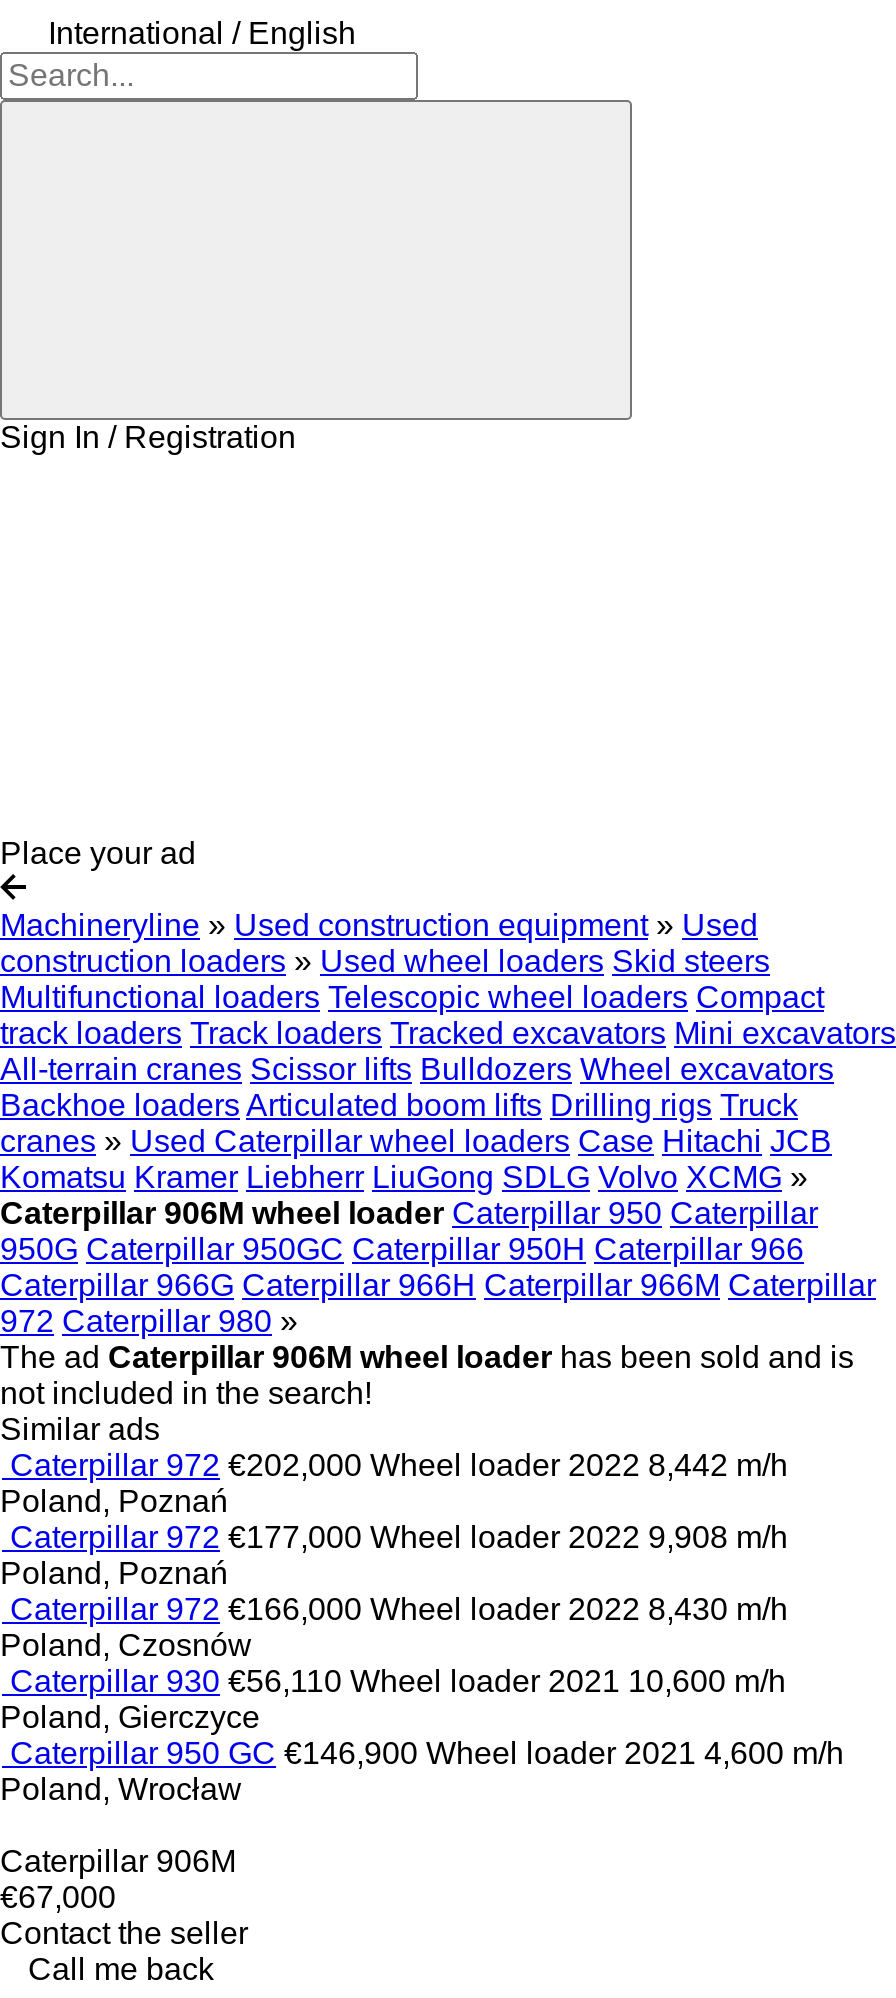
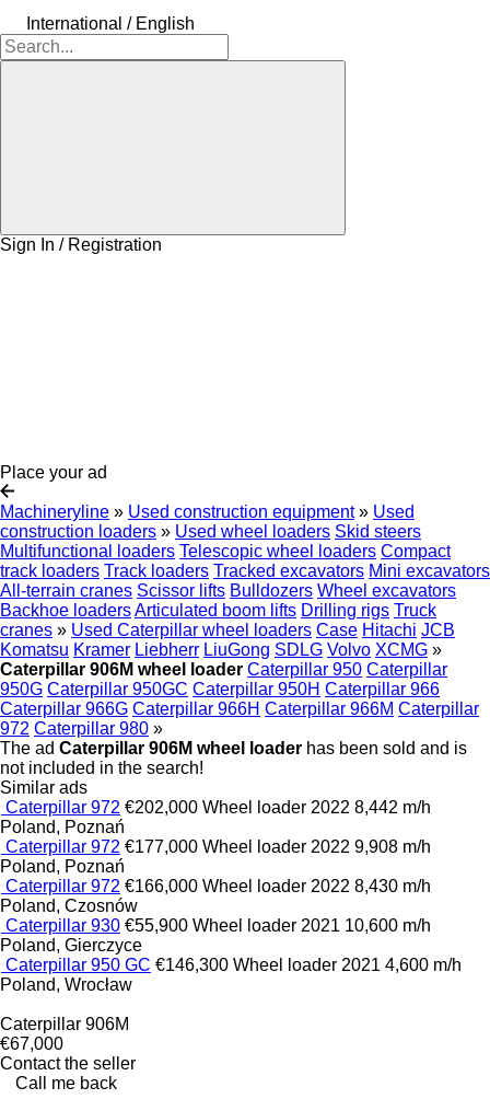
- Caterpillar 930 €56,110 Wheel loader 2021 10,600 m/h
+ Caterpillar 930 €55,900 Wheel loader 2021 10,600 m/h

- Caterpillar 950 GC €146,900 Wheel loader 2021 4,600 m/h
+ Caterpillar 950 GC €146,300 Wheel loader 2021 4,600 m/h
